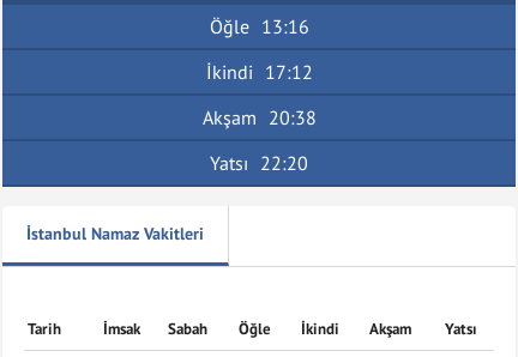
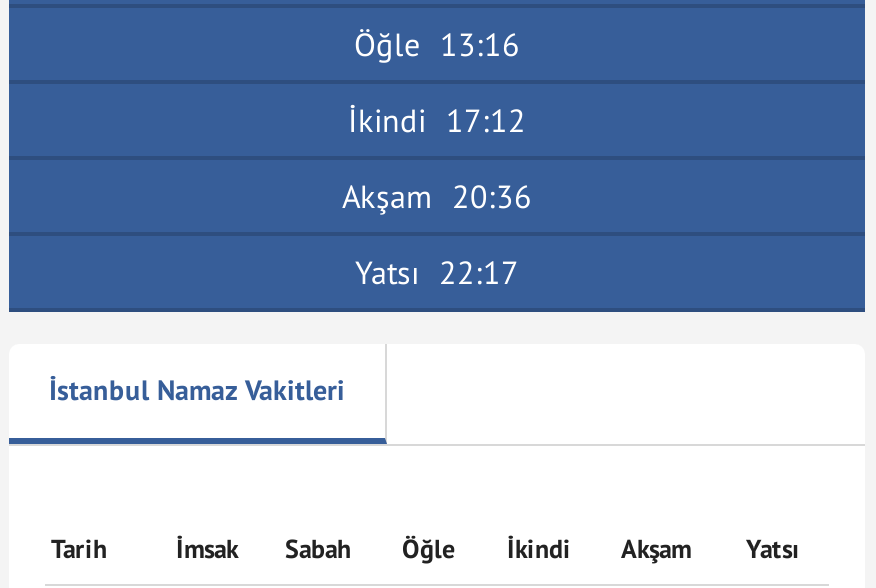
- Akşam 20:38
+ Akşam 20:36

- Yatsı 22:20
+ Yatsı 22:17
